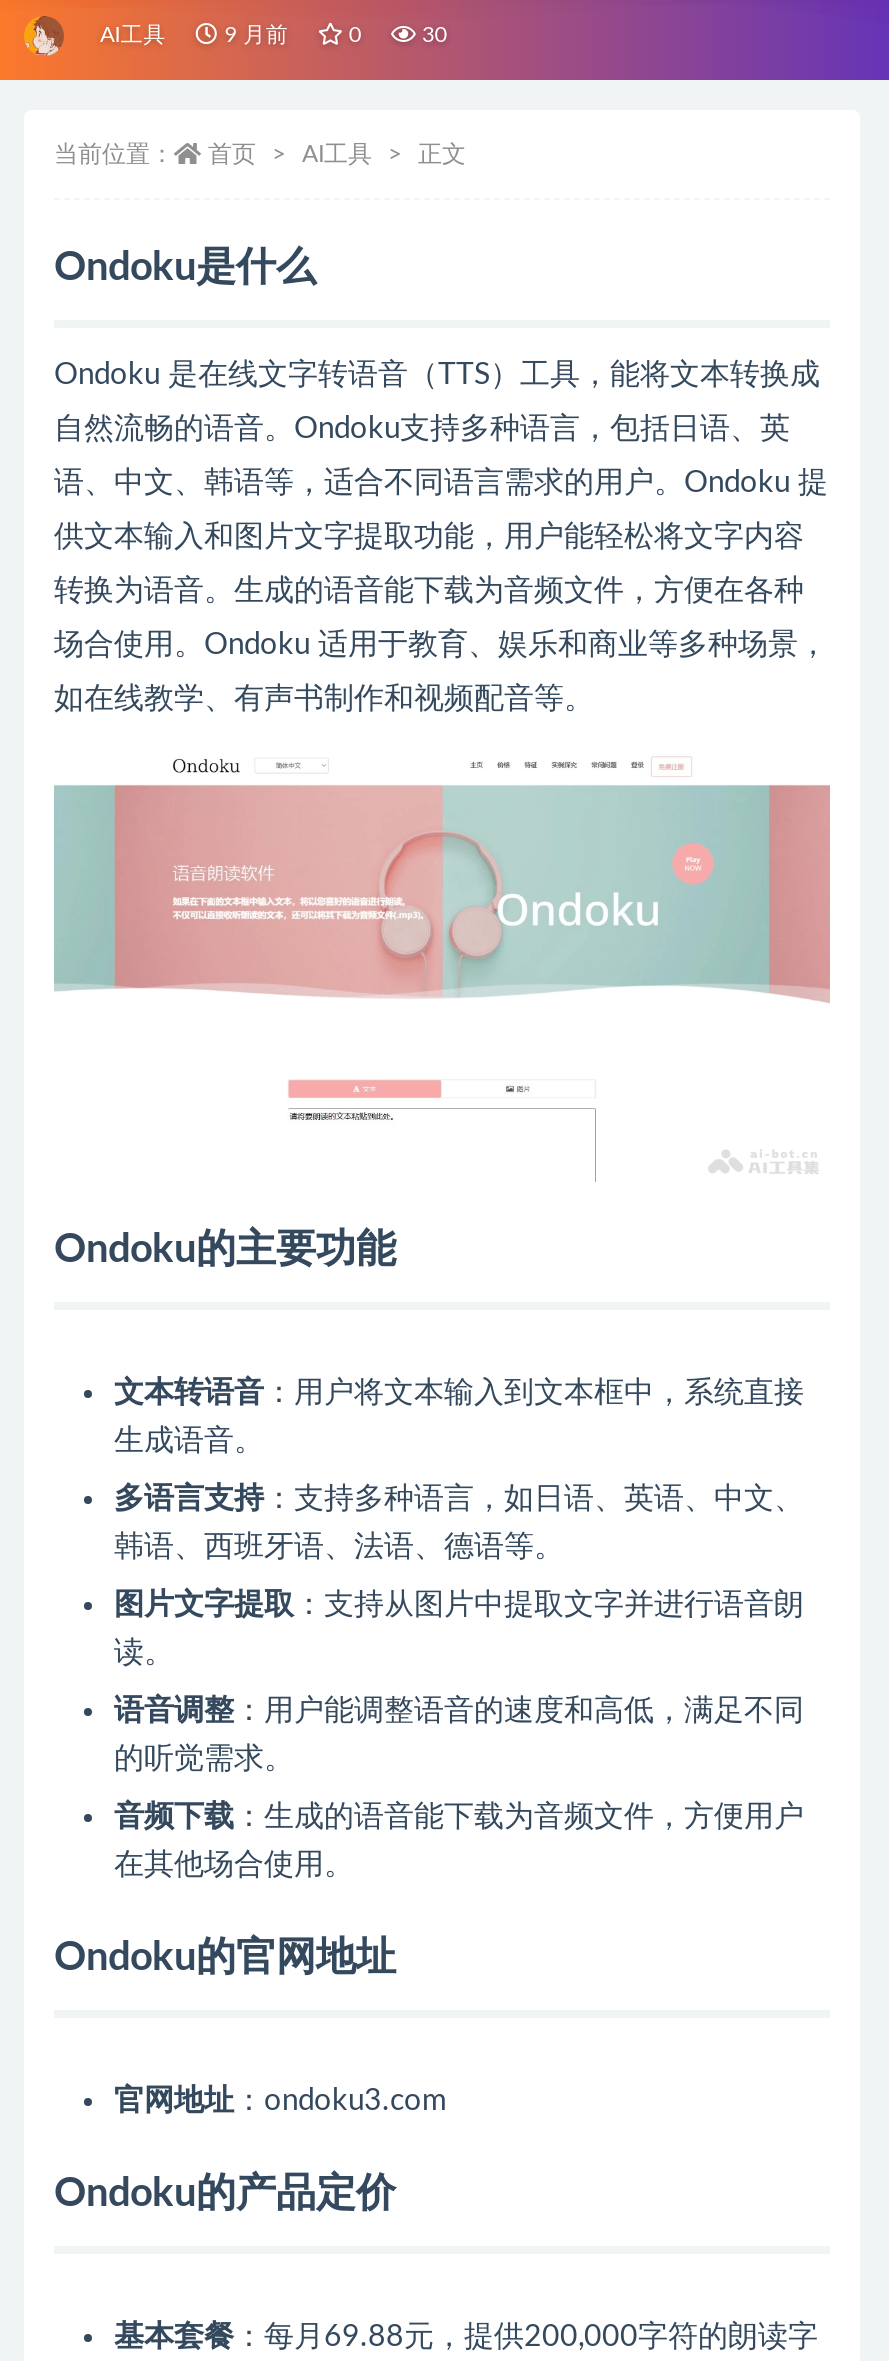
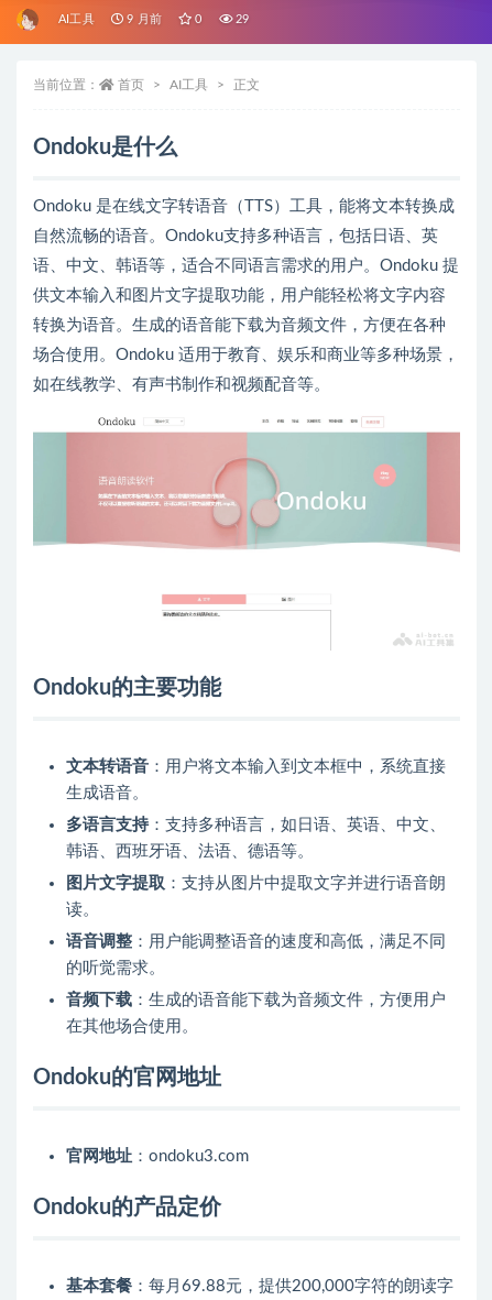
- 30
+ 29
